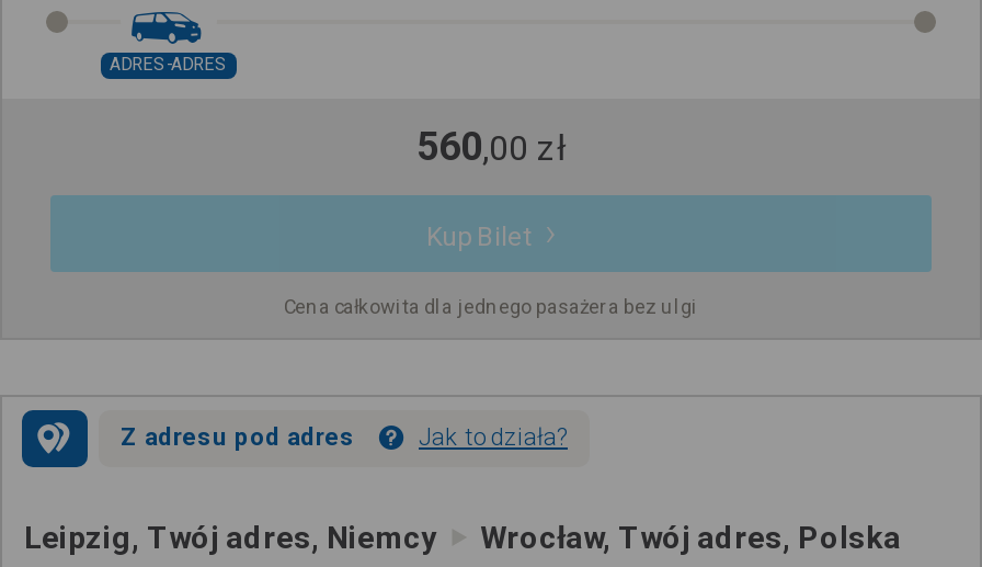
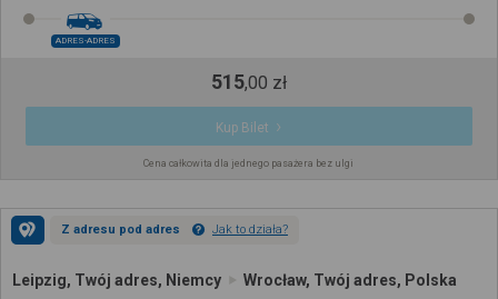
- 560,00 zł
+ 515,00 zł
